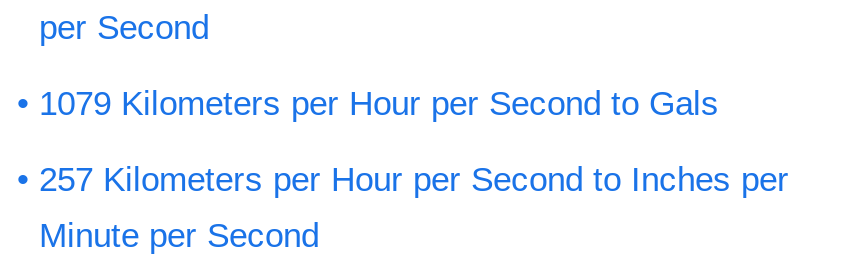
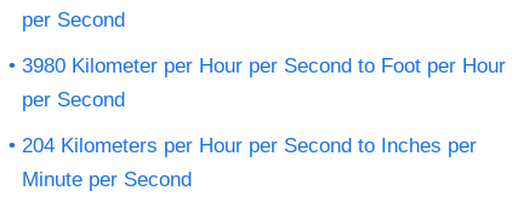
- 1079 Kilometers per Hour per Second to Gals
- 257 Kilometers per Hour per Second to Inches per
+ 3980 Kilometer per Hour per Second to Foot per Hour
+ per Second
+ 204 Kilometers per Hour per Second to Inches per
